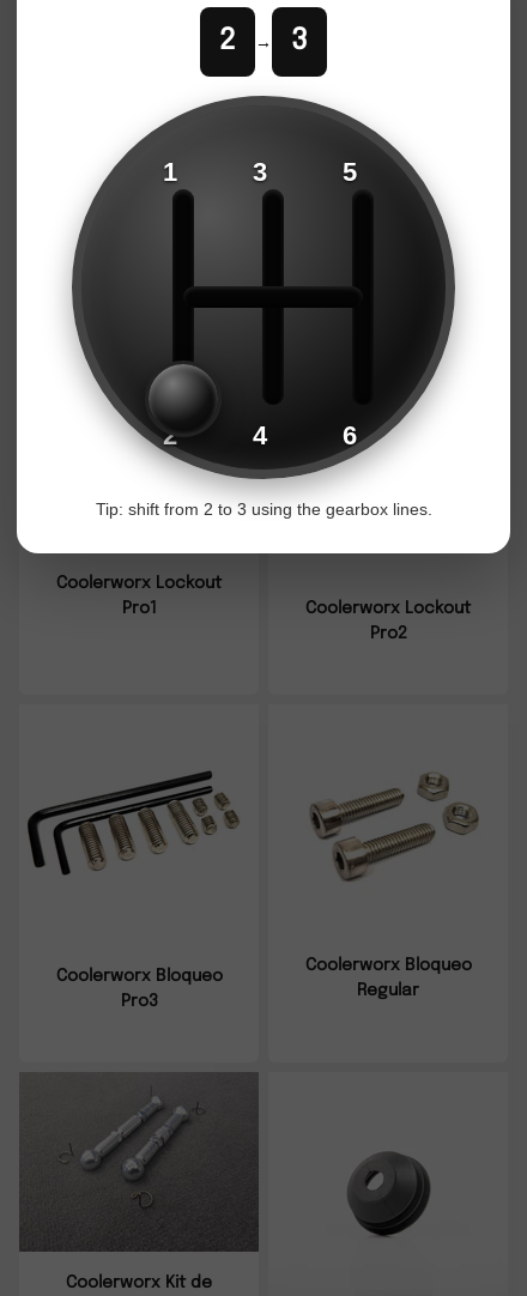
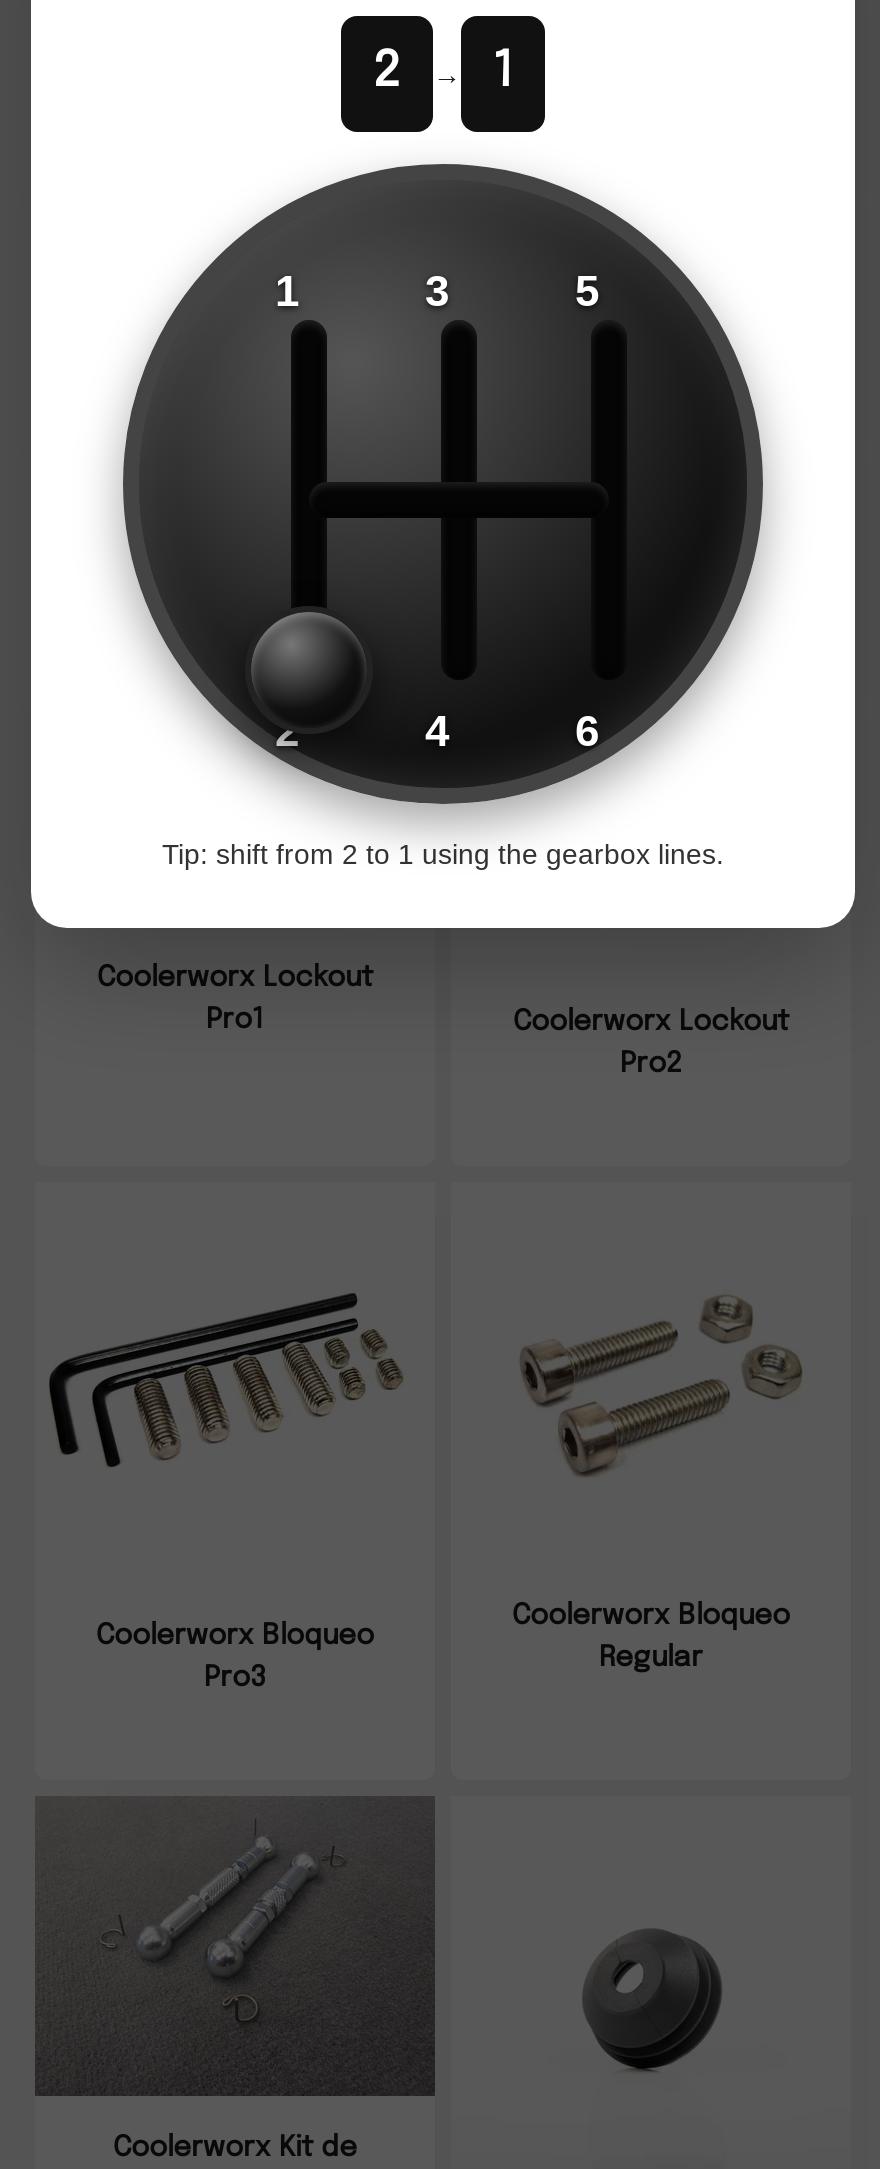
- 3
+ 1

- Tip: shift from 2 to 3 using the gearbox lines.
+ Tip: shift from 2 to 1 using the gearbox lines.
